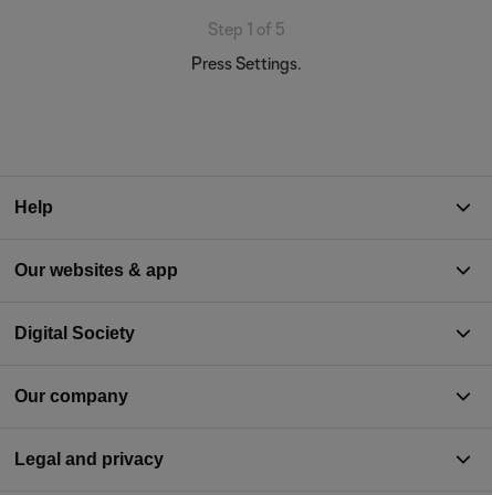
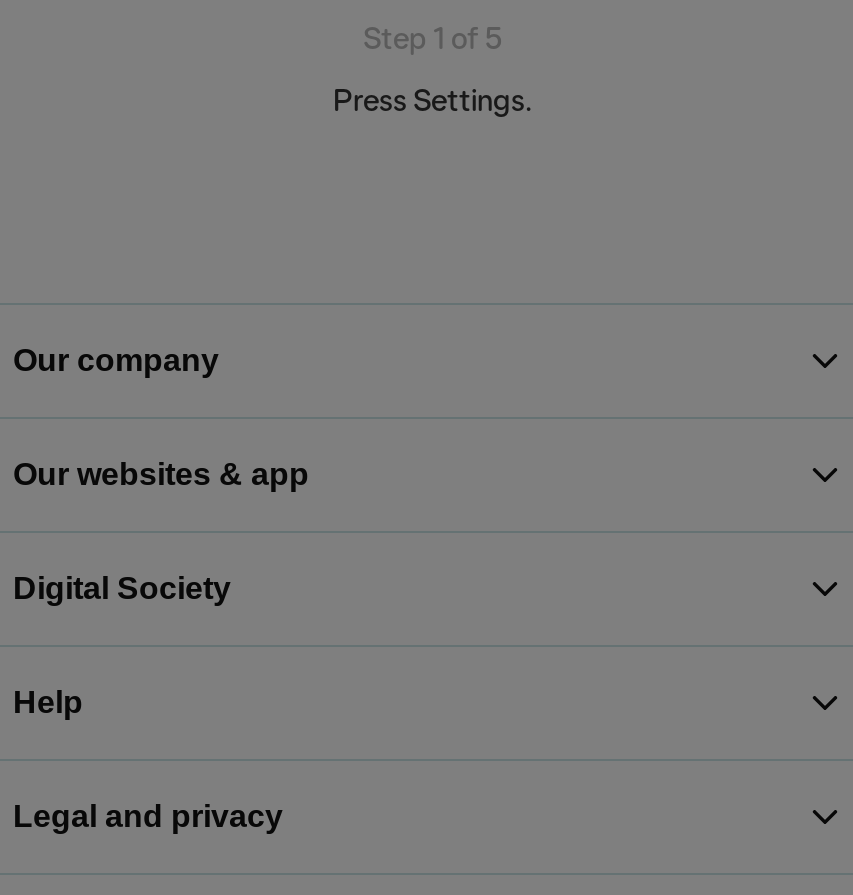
moved down: Help

moved up: Our company
